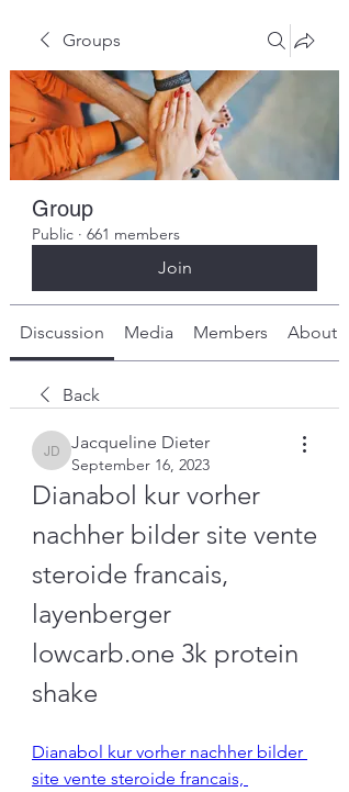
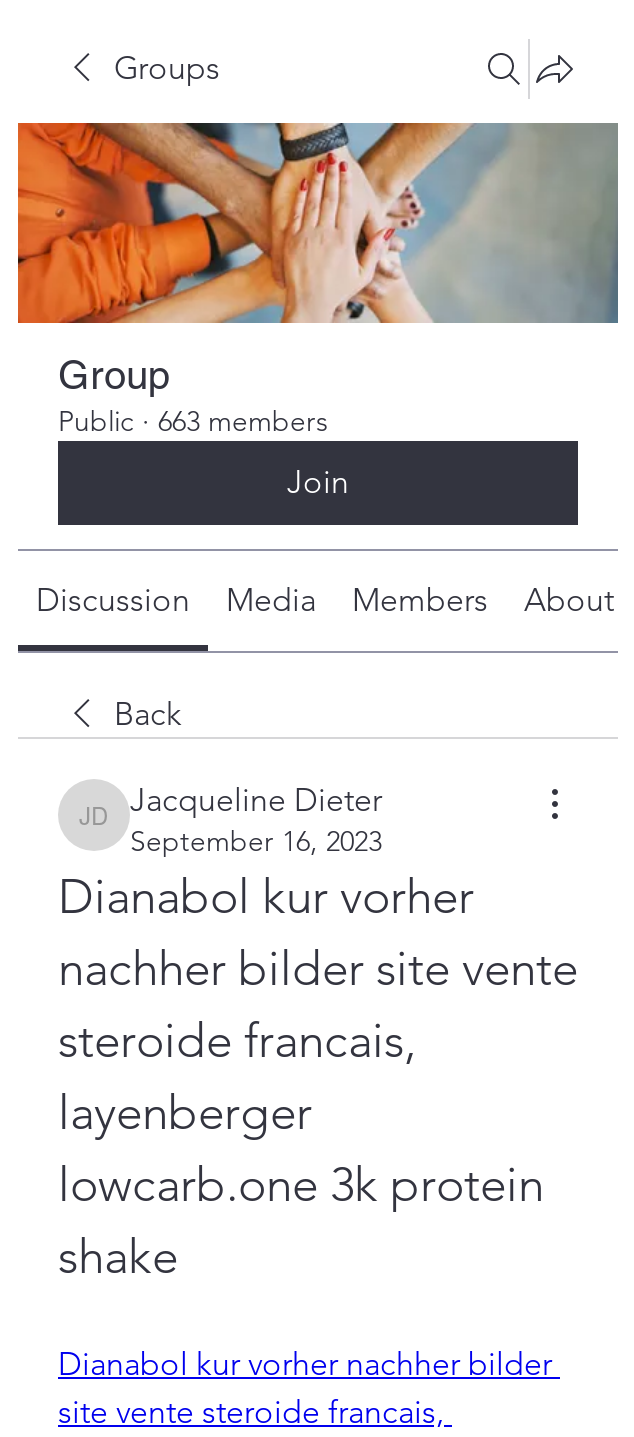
- Public · 661 members
+ Public · 663 members
